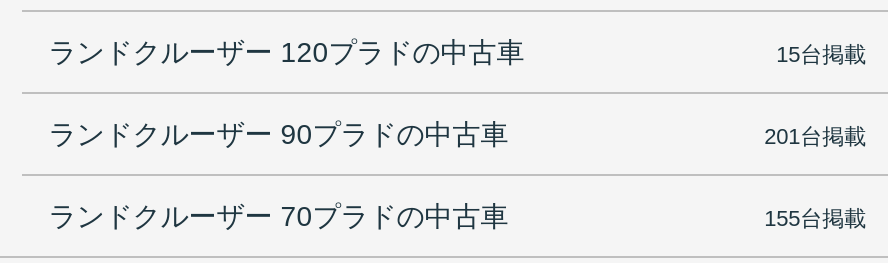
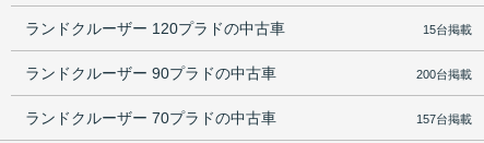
- 201台掲載
+ 200台掲載

- 155台掲載
+ 157台掲載
